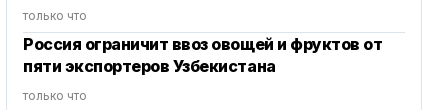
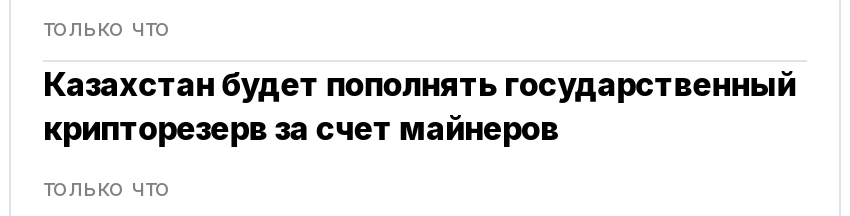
- Россия ограничит ввоз овощей и фруктов от
- пяти экспортеров Узбекистана
+ Казахстан будет пополнять государственный
+ крипторезерв за счет майнеров
